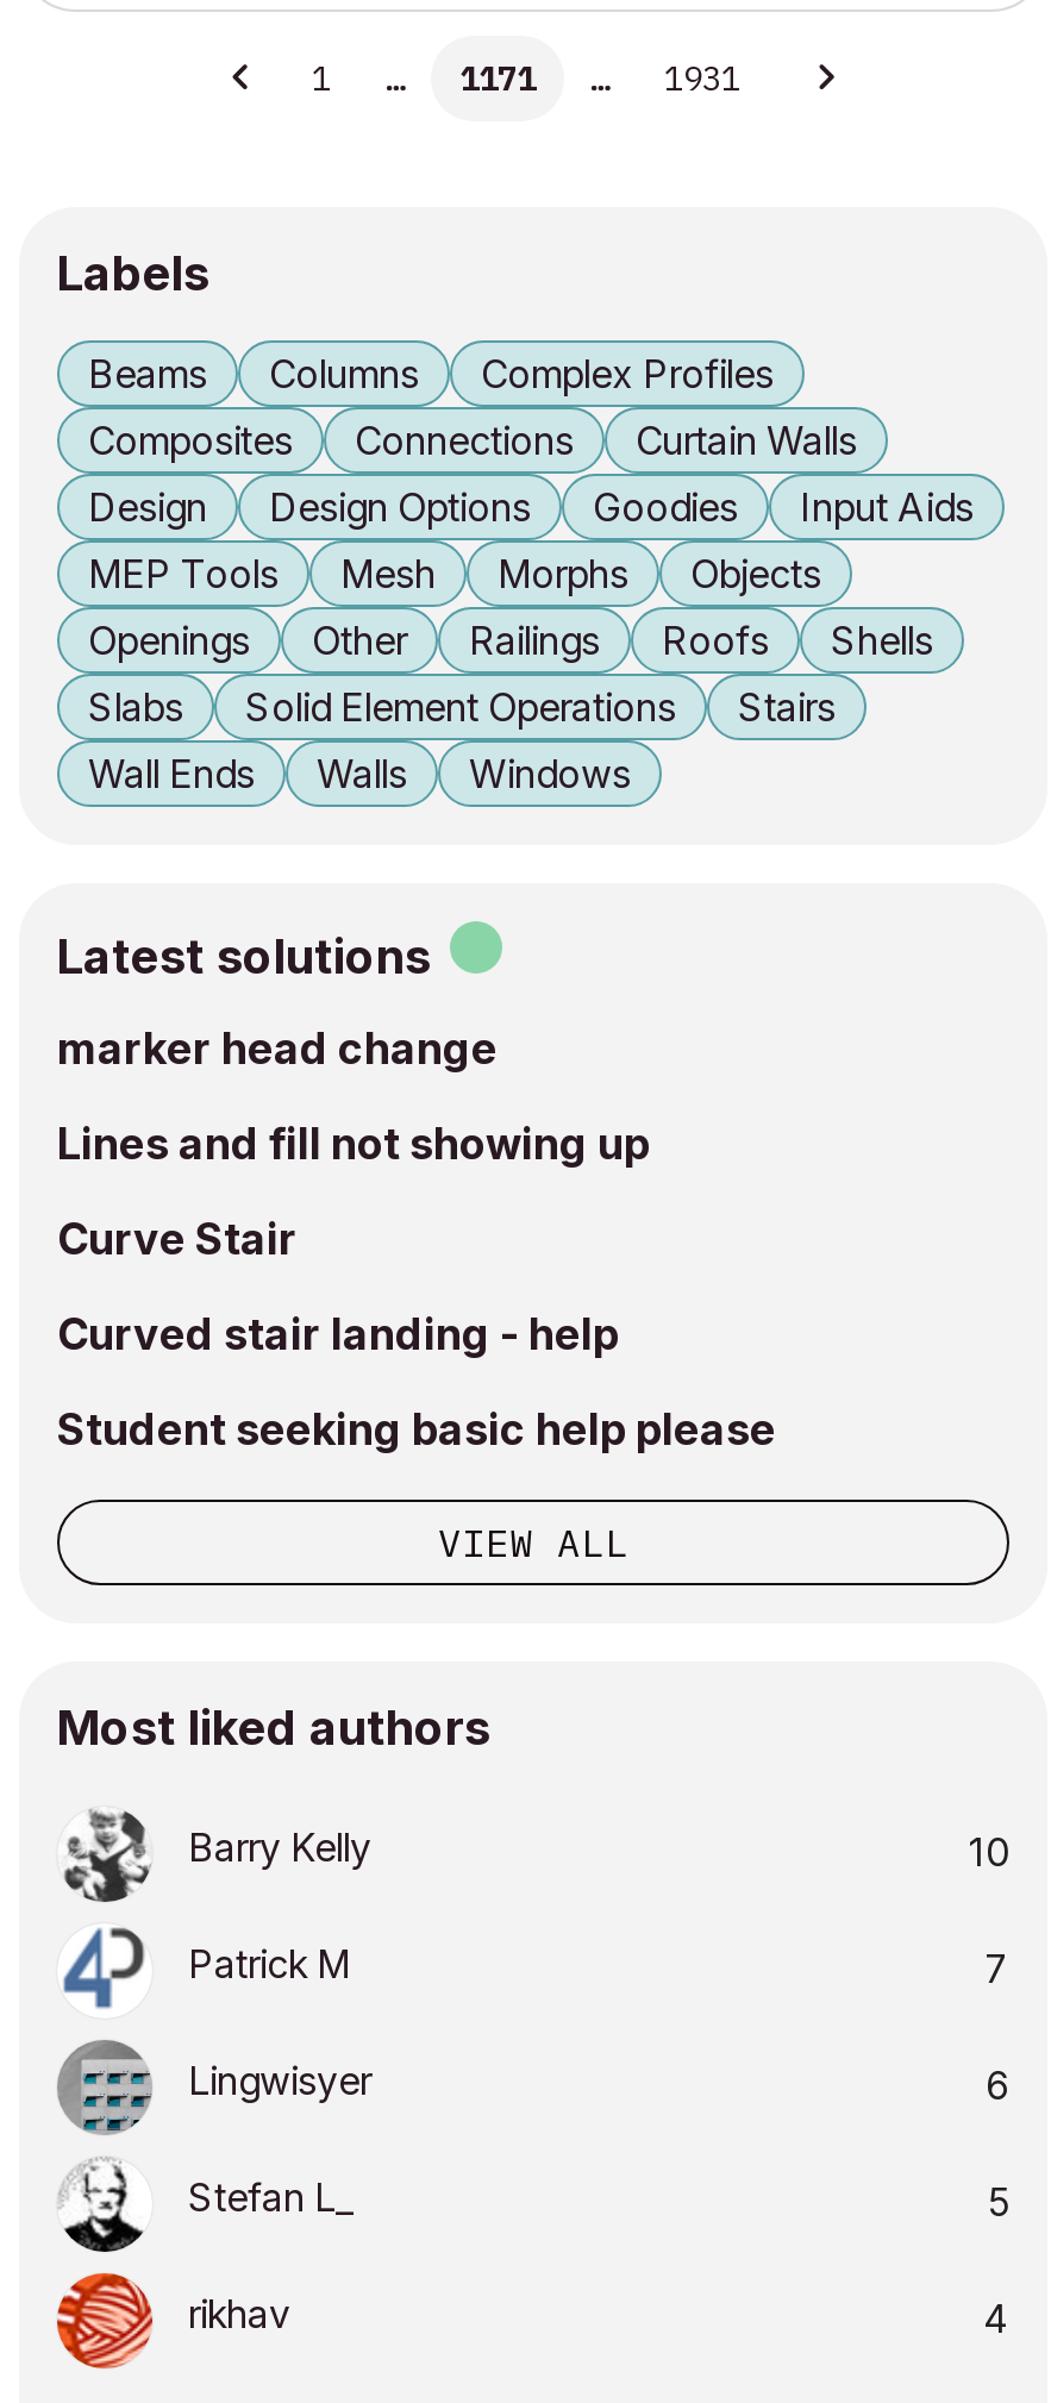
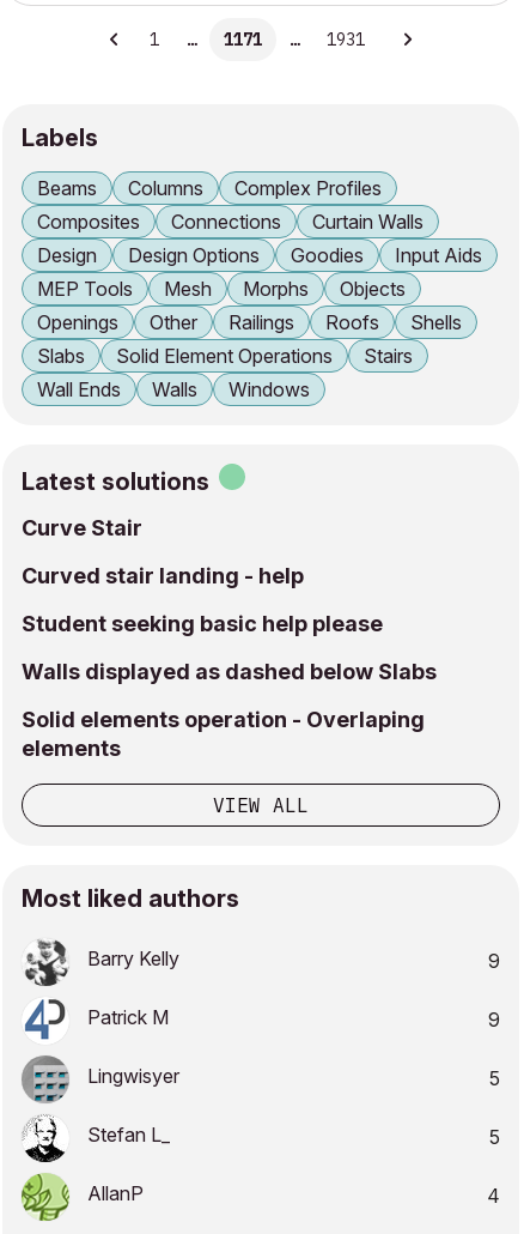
- marker head change
- Lines and fill not showing up

moved up: Curve Stair | Curved stair landing - help | Student seeking basic help please

+ Walls displayed as dashed below Slabs
+ Solid elements operation - Overlaping
+ elements

- 10
+ 9

- 7
+ 9

- 6
+ 5

- [image]
- rikhav
+ [image]
+ AllanP
